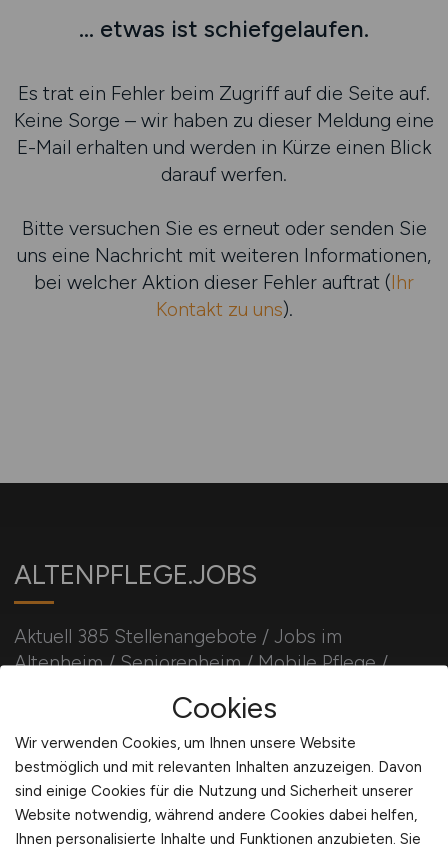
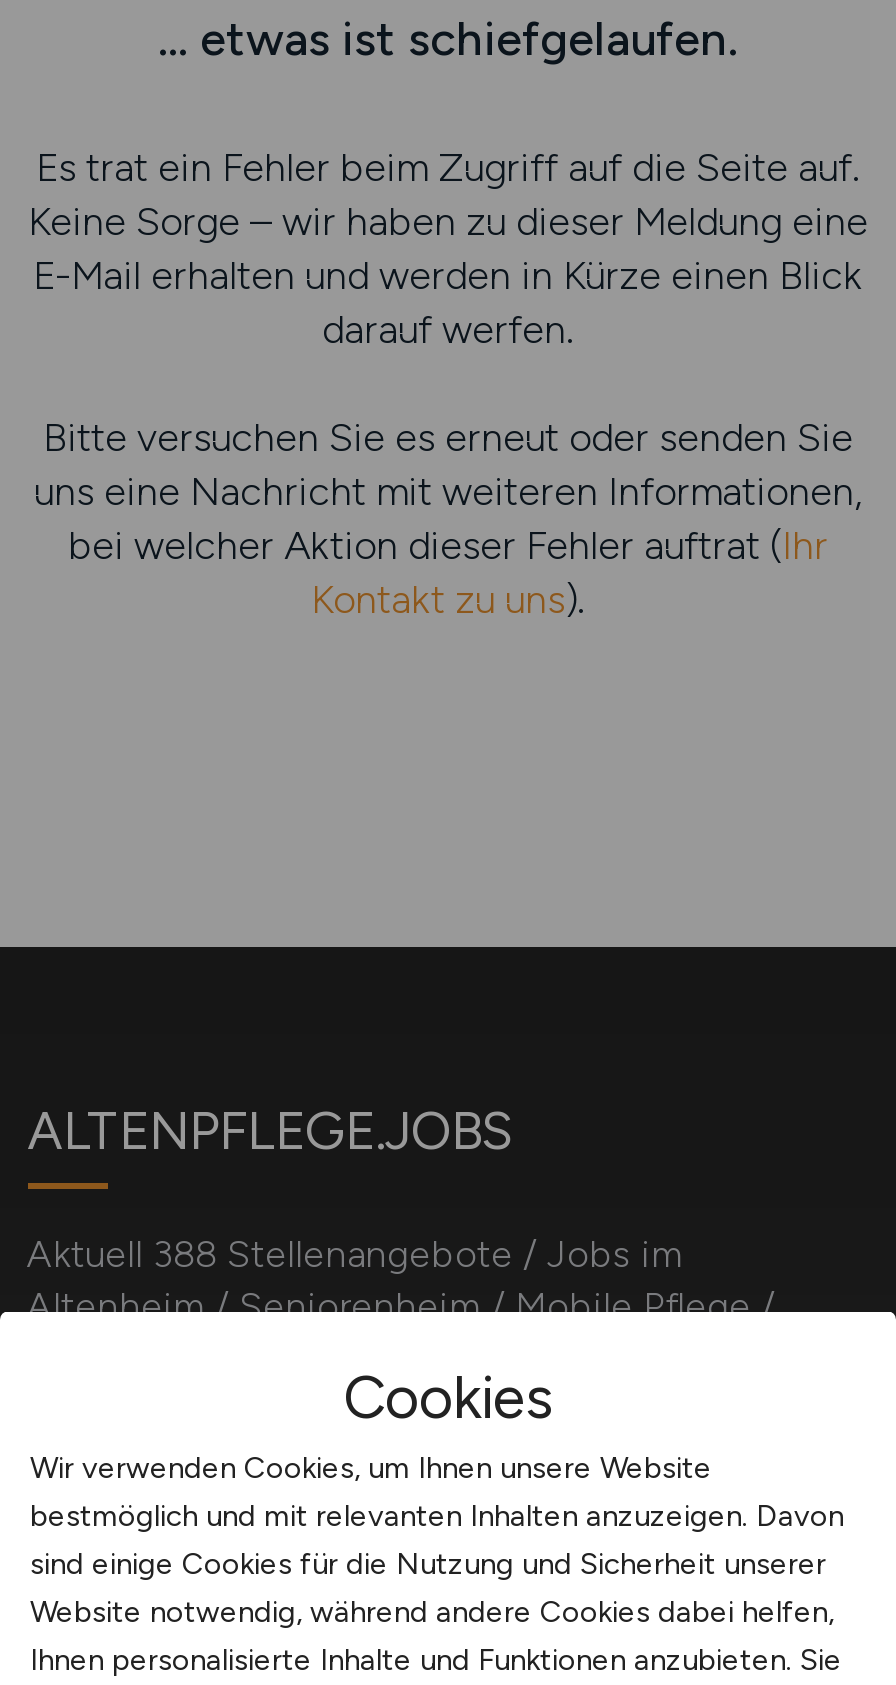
- Aktuell 385 Stellenangebote / Jobs im
+ Aktuell 388 Stellenangebote / Jobs im
